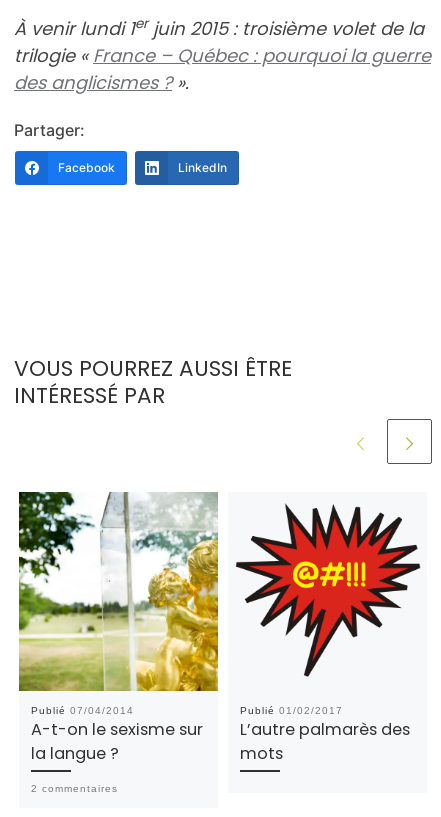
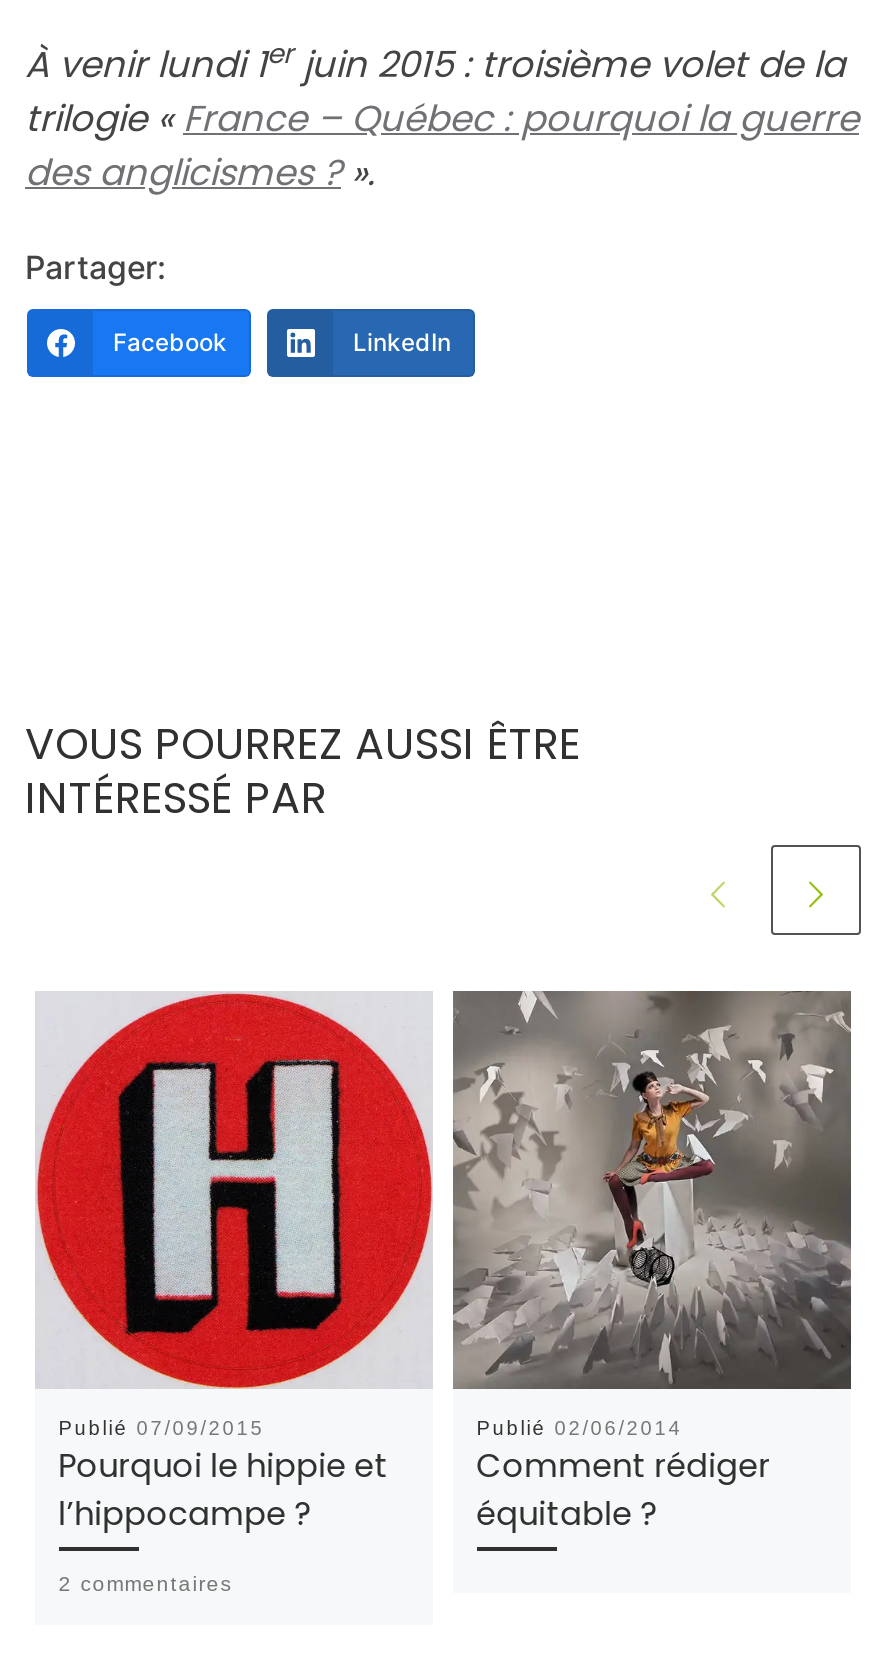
- [image]
- Publié 07/04/2014
- A-t-on le sexisme sur
- la langue ?
+ [image]
+ Publié 07/09/2015
+ Pourquoi le hippie et
+ l’hippocampe ?

- [image]
- Publié 01/02/2017
- L’autre palmarès des
- mots
+ [image]
+ Publié 02/06/2014
+ Comment rédiger
+ équitable ?
